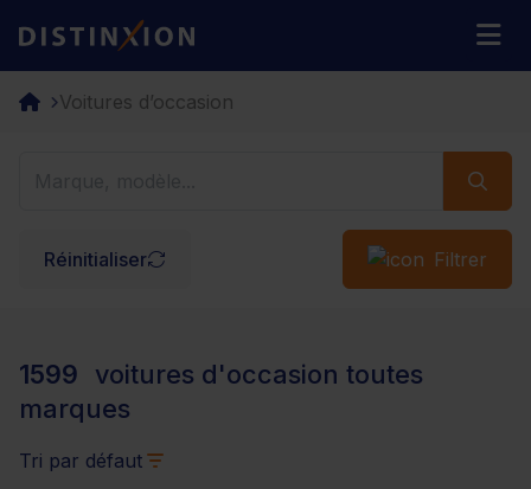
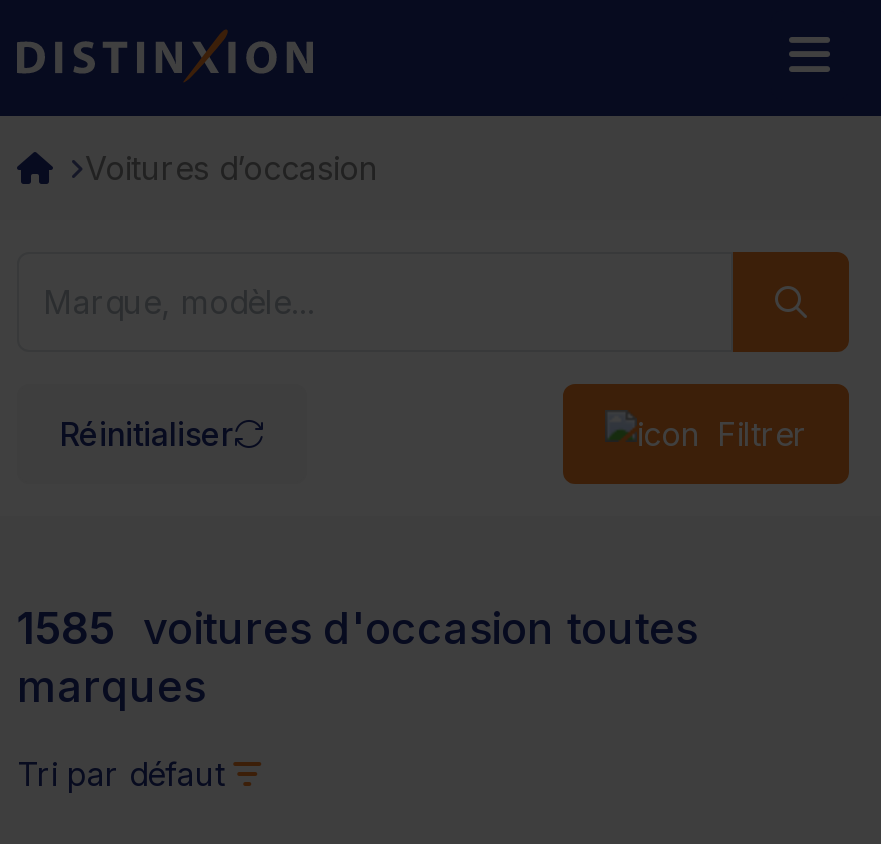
- 1599 voitures d'occasion toutes
+ 1585 voitures d'occasion toutes
